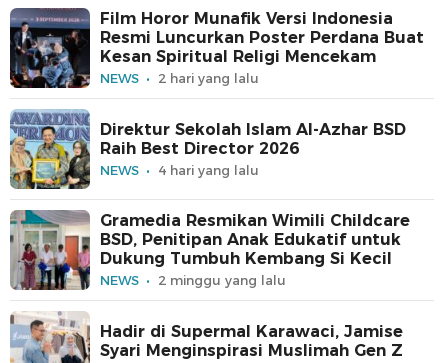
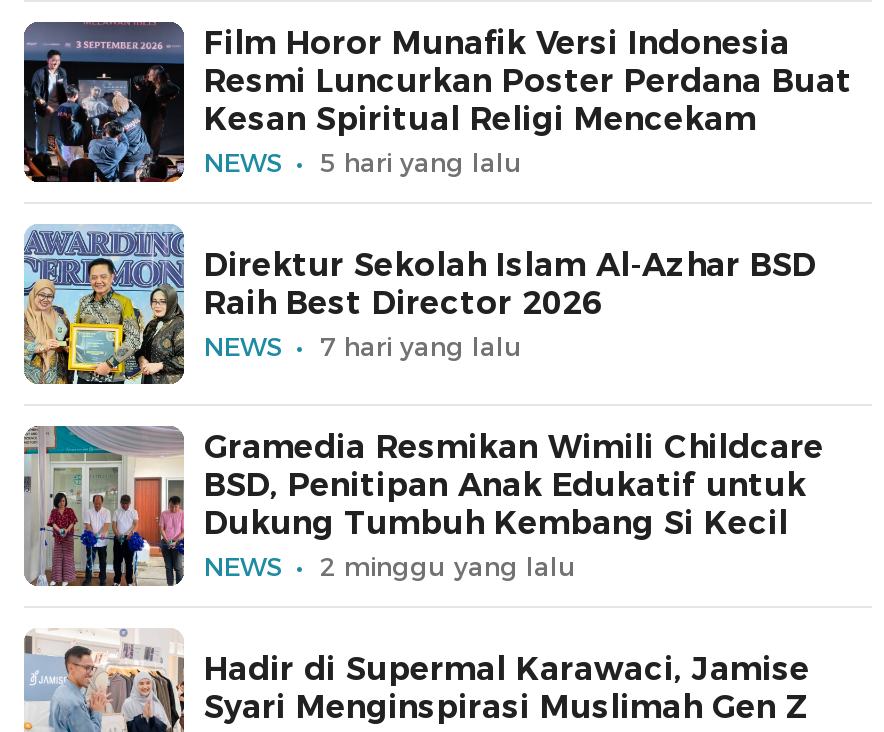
- 2 hari yang lalu
+ 5 hari yang lalu

- 4 hari yang lalu
+ 7 hari yang lalu
